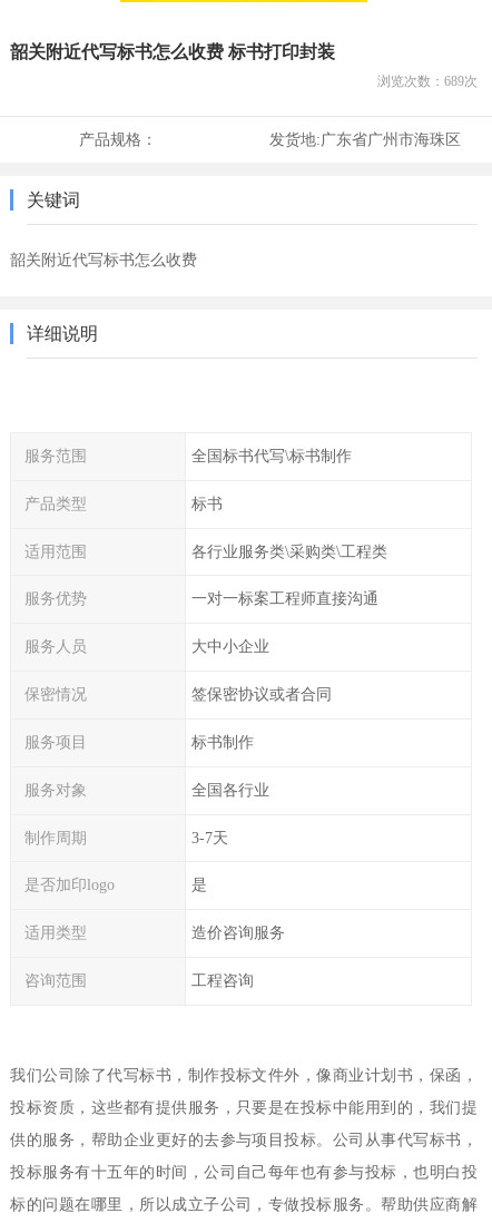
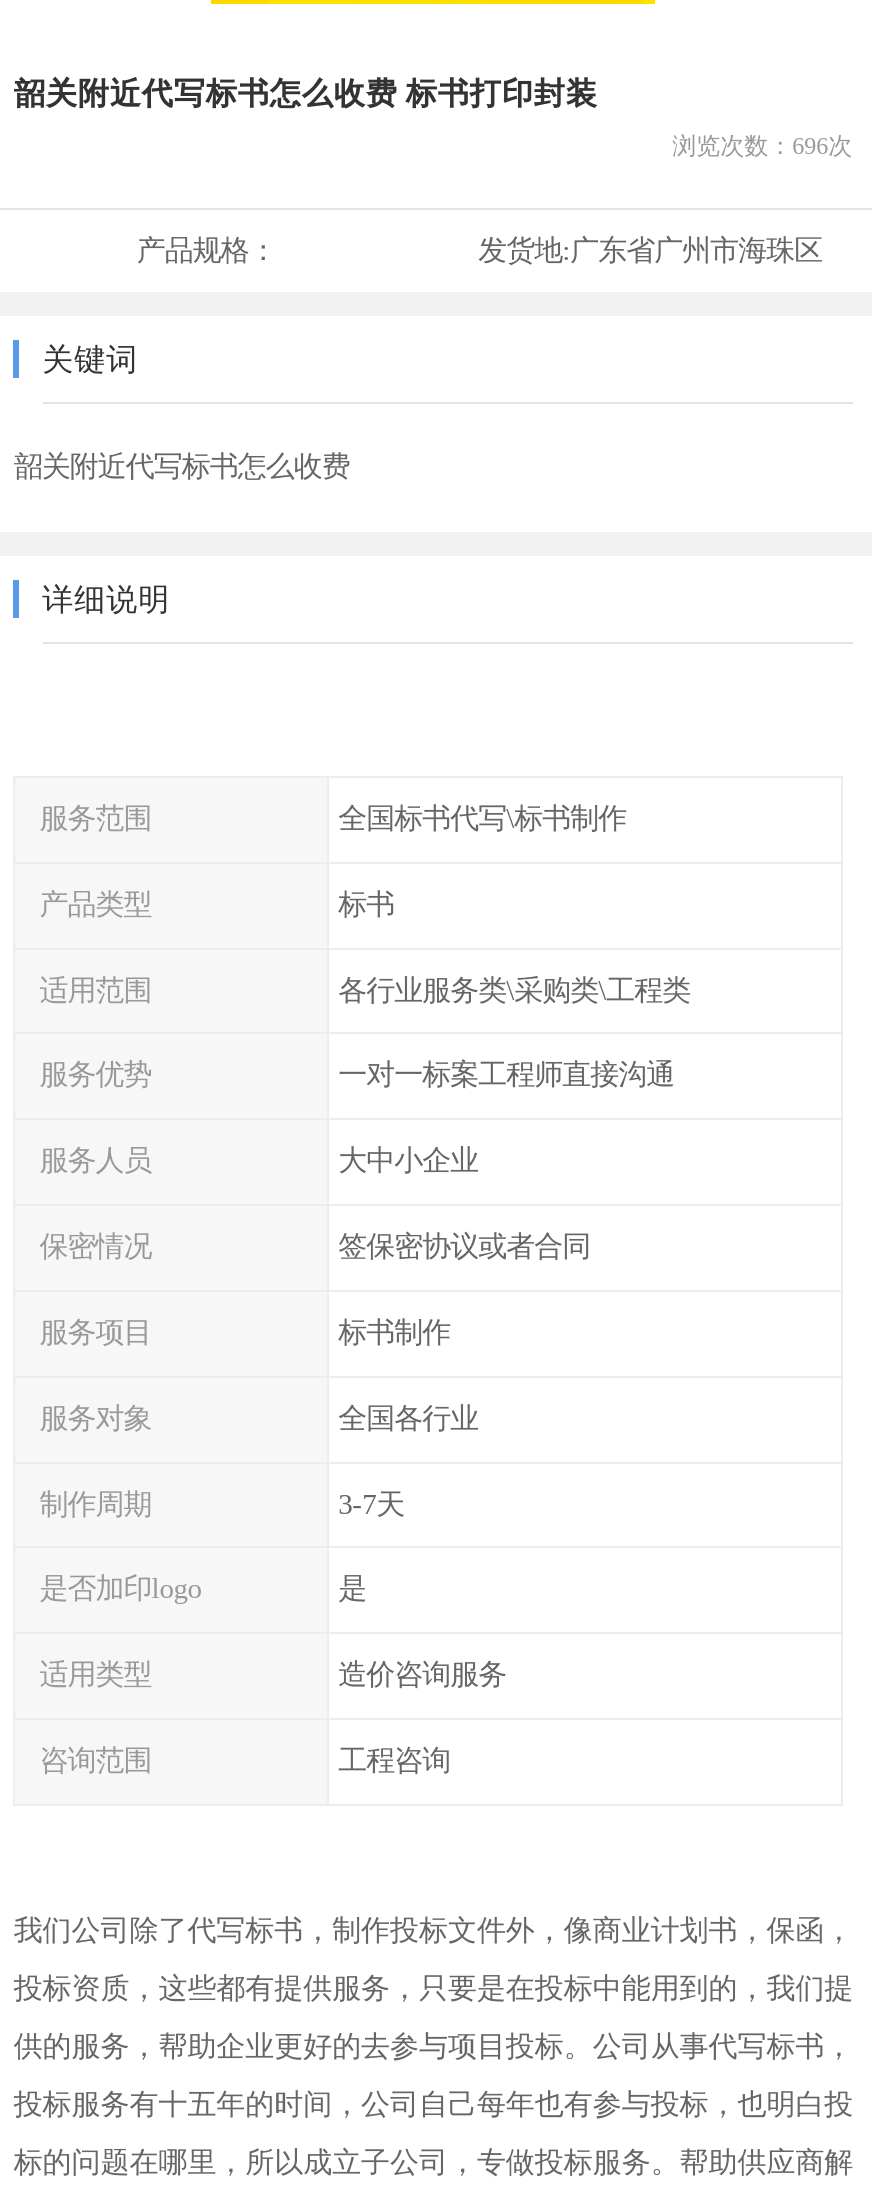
- 浏览次数：689次
+ 浏览次数：696次
